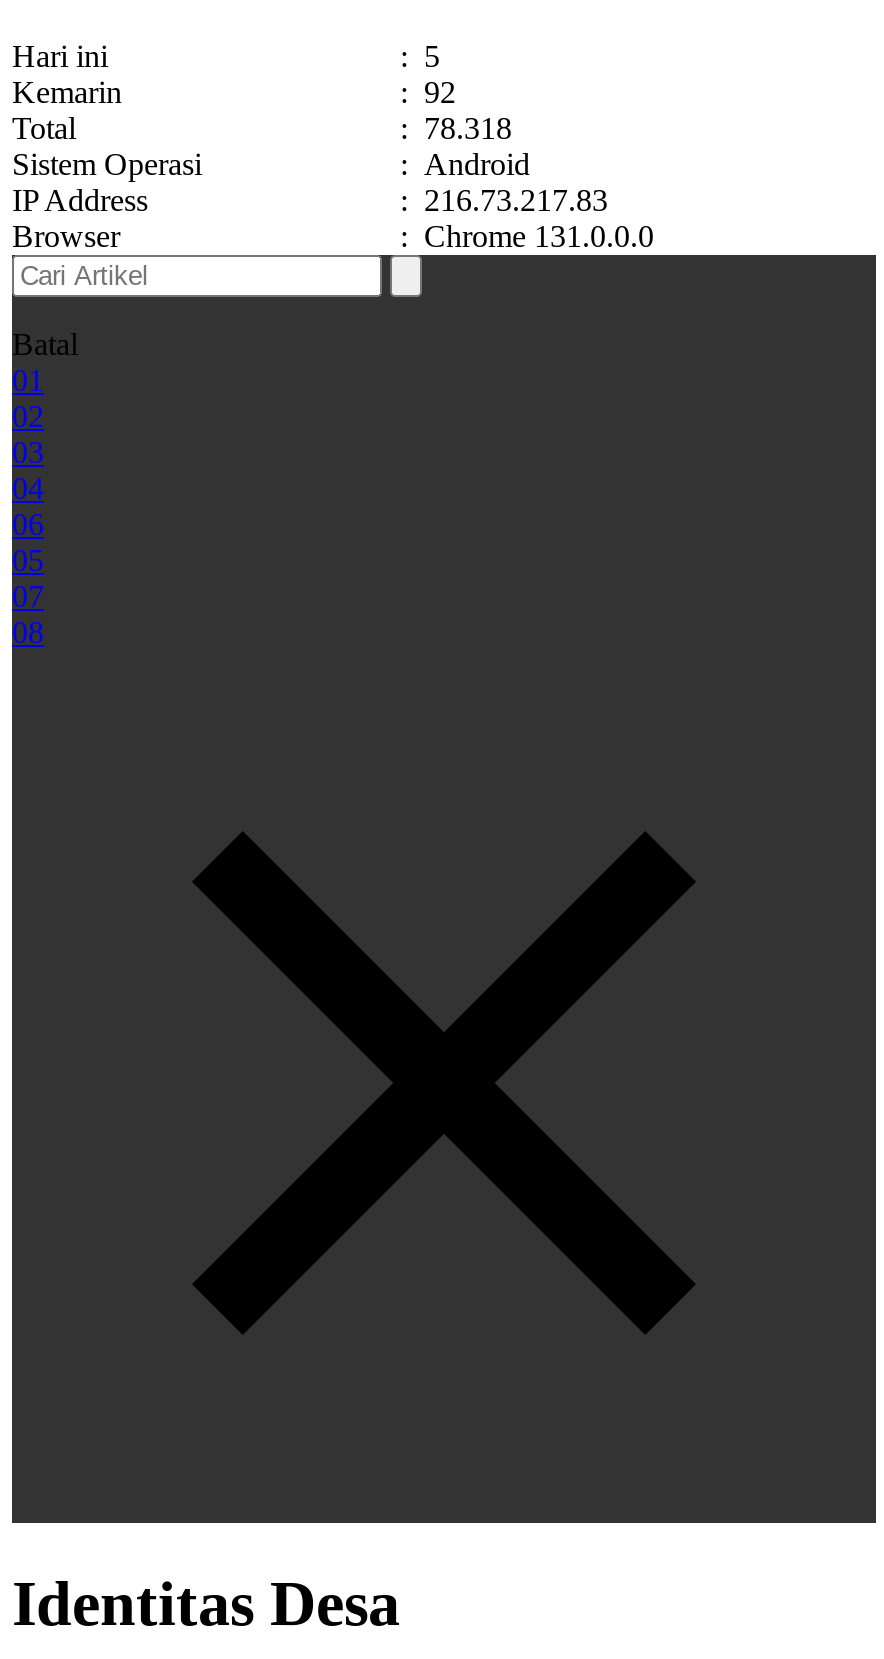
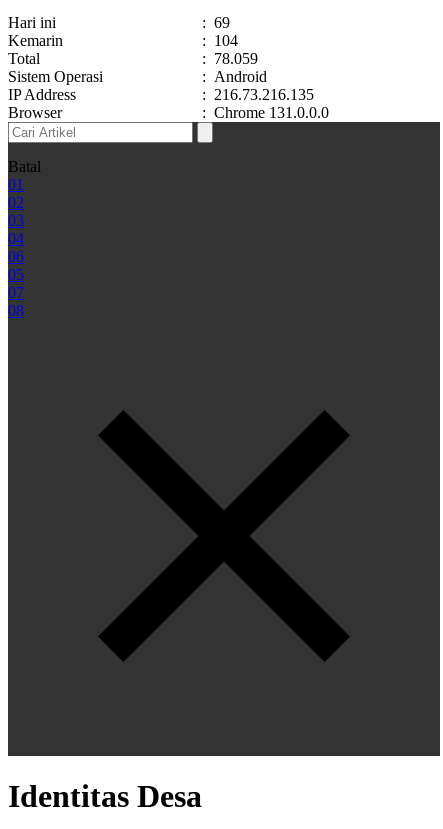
- : 5
+ : 69

- : 92
+ : 104

- : 78.318
+ : 78.059

- : 216.73.217.83
+ : 216.73.216.135
